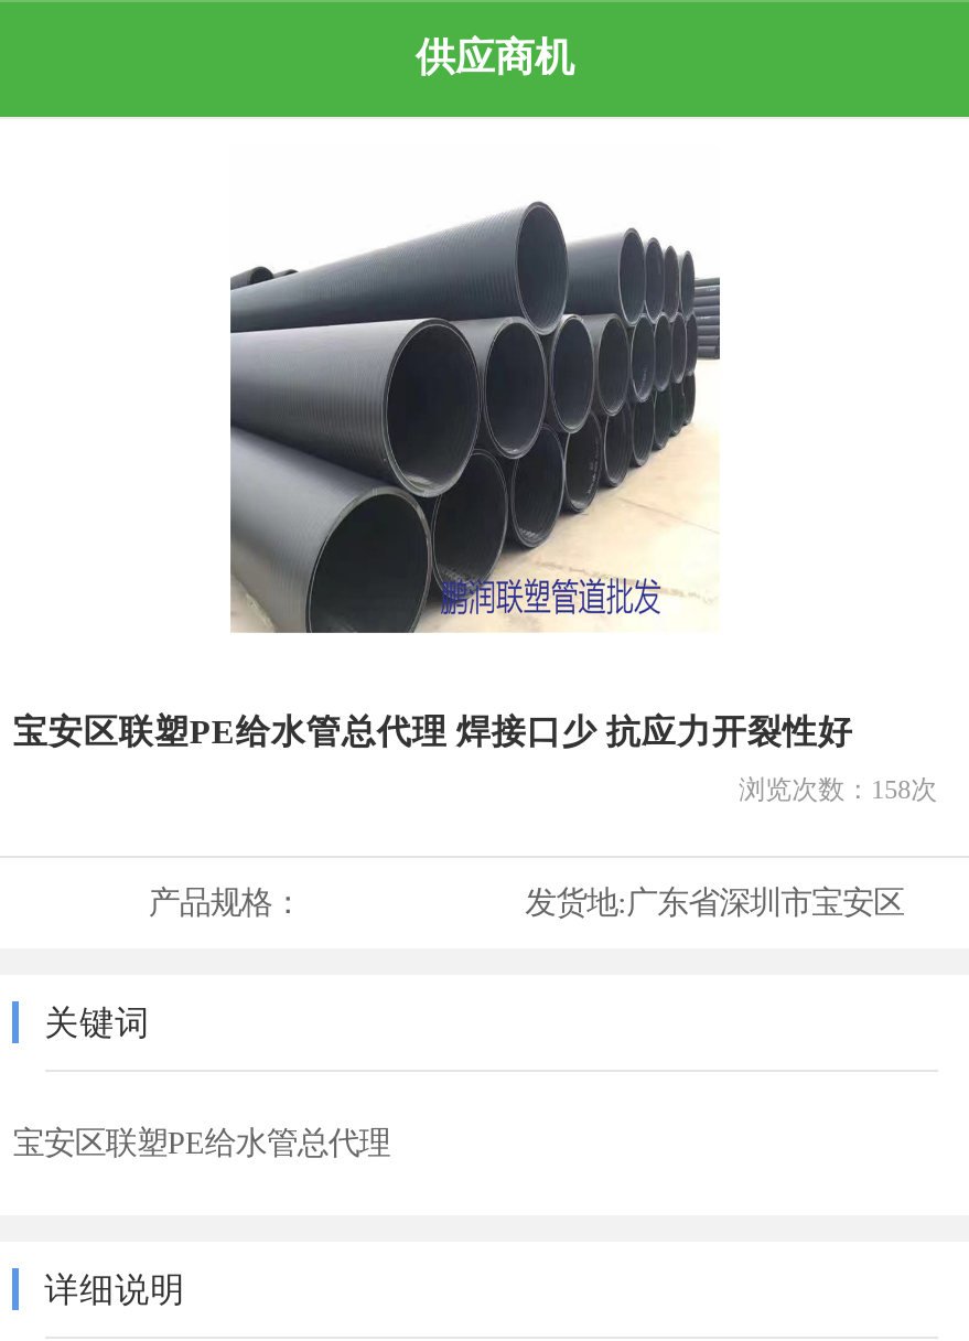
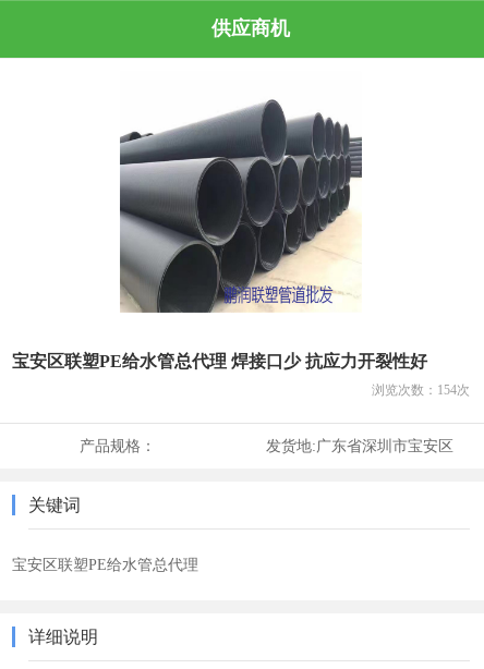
- 浏览次数：158次
+ 浏览次数：154次
